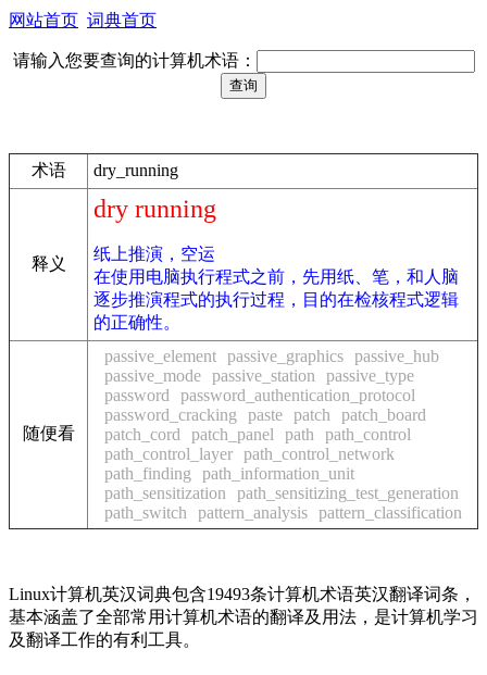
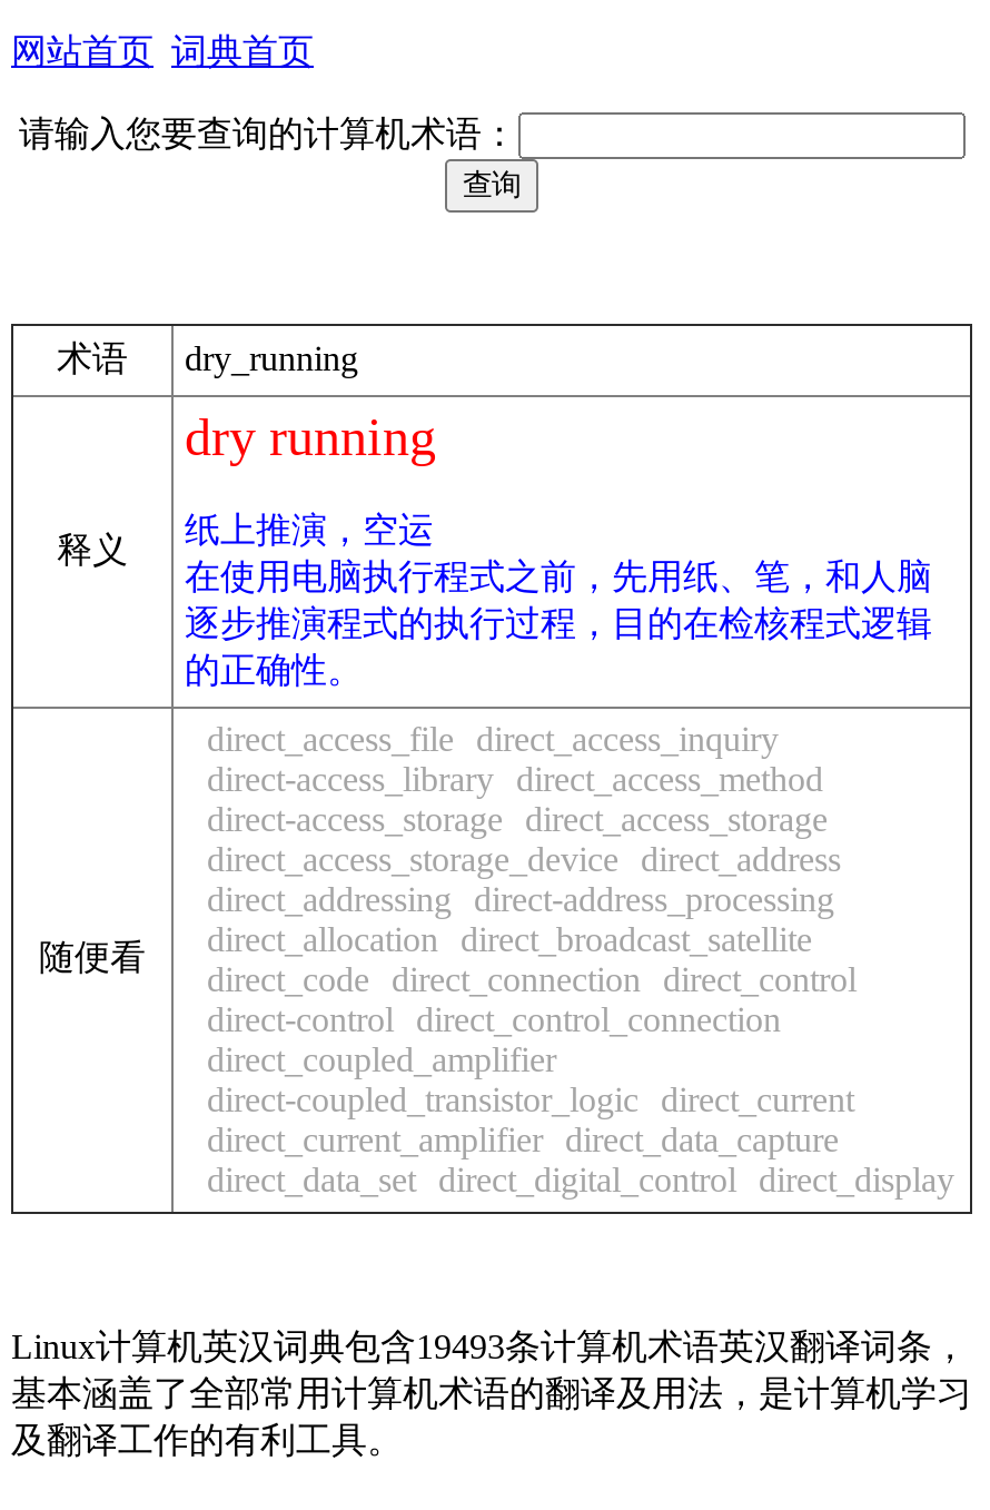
- passive_element passive_graphics passive_hub
- passive_mode passive_station passive_type
- password password_authentication_protocol
- password_cracking paste patch patch_board
- patch_cord patch_panel path path_control
- path_control_layer path_control_network
- path_finding path_information_unit
- path_sensitization path_sensitizing_test_generation
- path_switch pattern_analysis pattern_classification
+ direct_access_file direct_access_inquiry
+ direct-access_library direct_access_method
+ direct-access_storage direct_access_storage
+ direct_access_storage_device direct_address
+ direct_addressing direct-address_processing
+ direct_allocation direct_broadcast_satellite
+ direct_code direct_connection direct_control
+ direct-control direct_control_connection
+ direct_coupled_amplifier
+ direct-coupled_transistor_logic direct_current
+ direct_current_amplifier direct_data_capture
+ direct_data_set direct_digital_control direct_display
